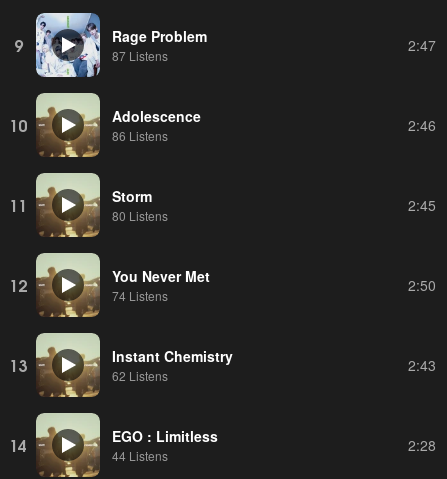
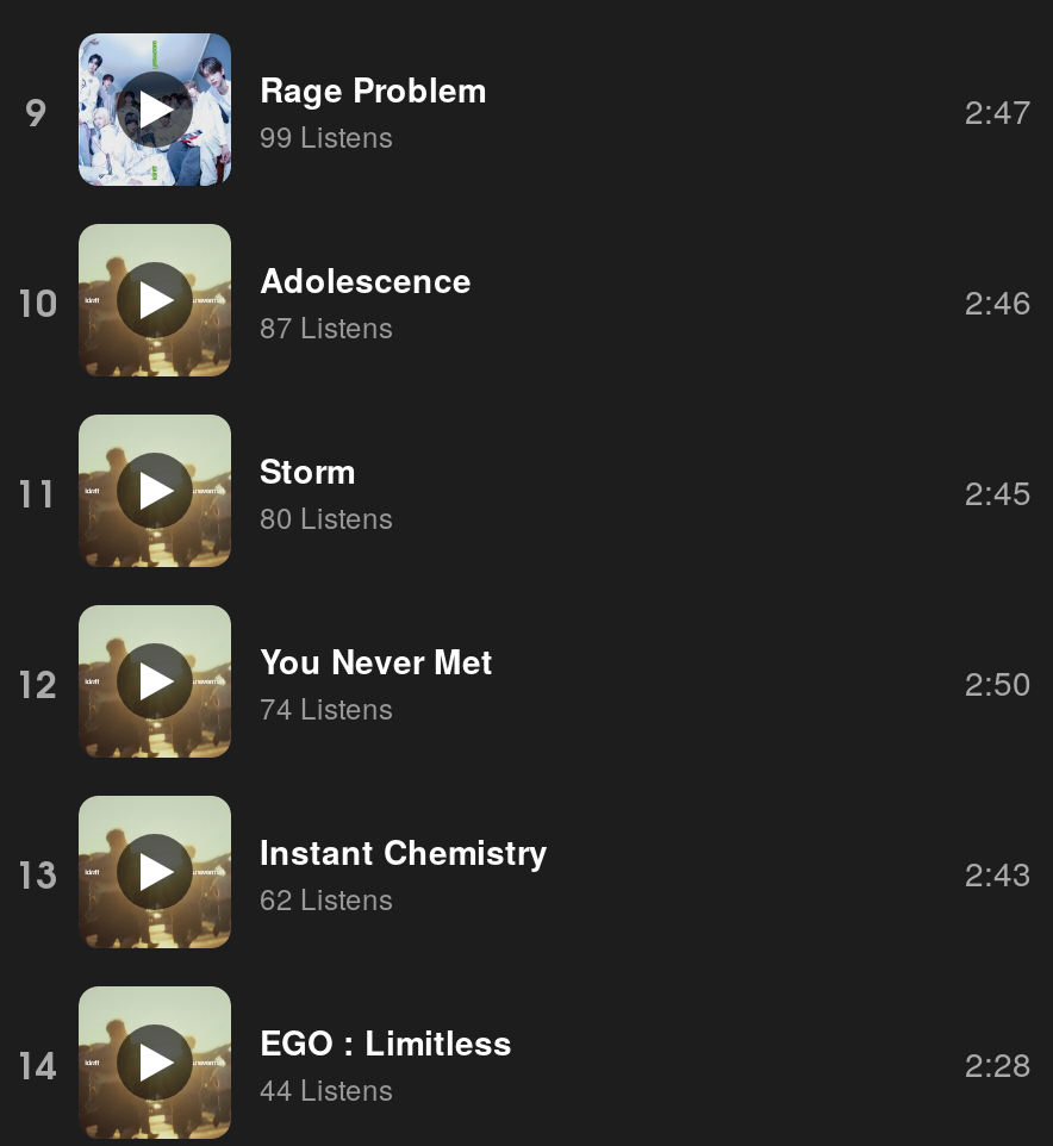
- 87 Listens
+ 99 Listens

- 86 Listens
+ 87 Listens
